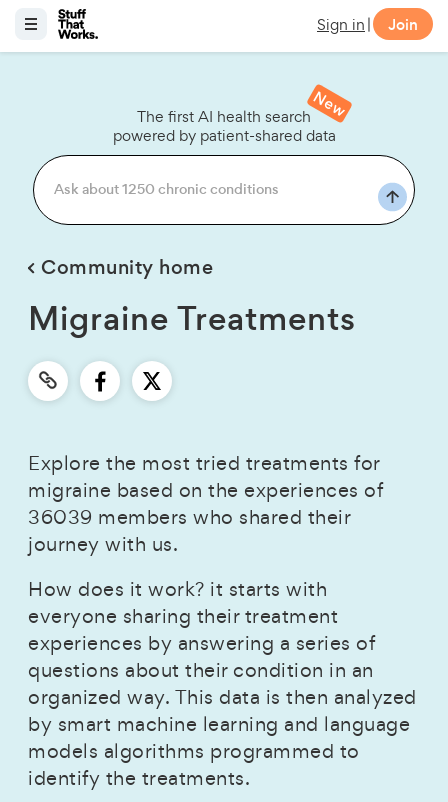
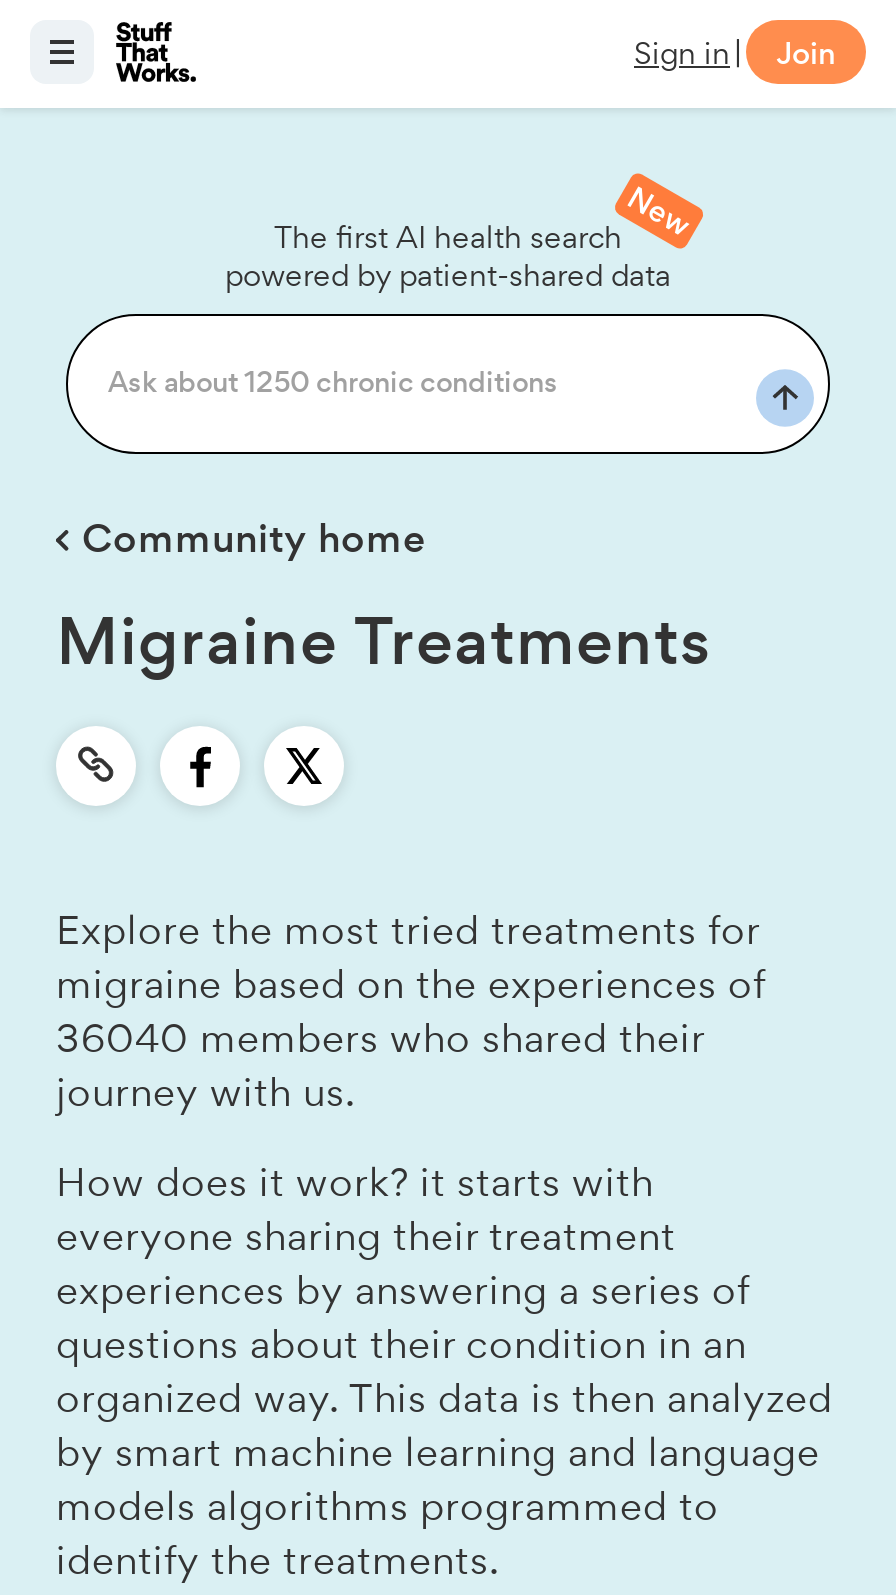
- 36039 members who shared their
+ 36040 members who shared their
